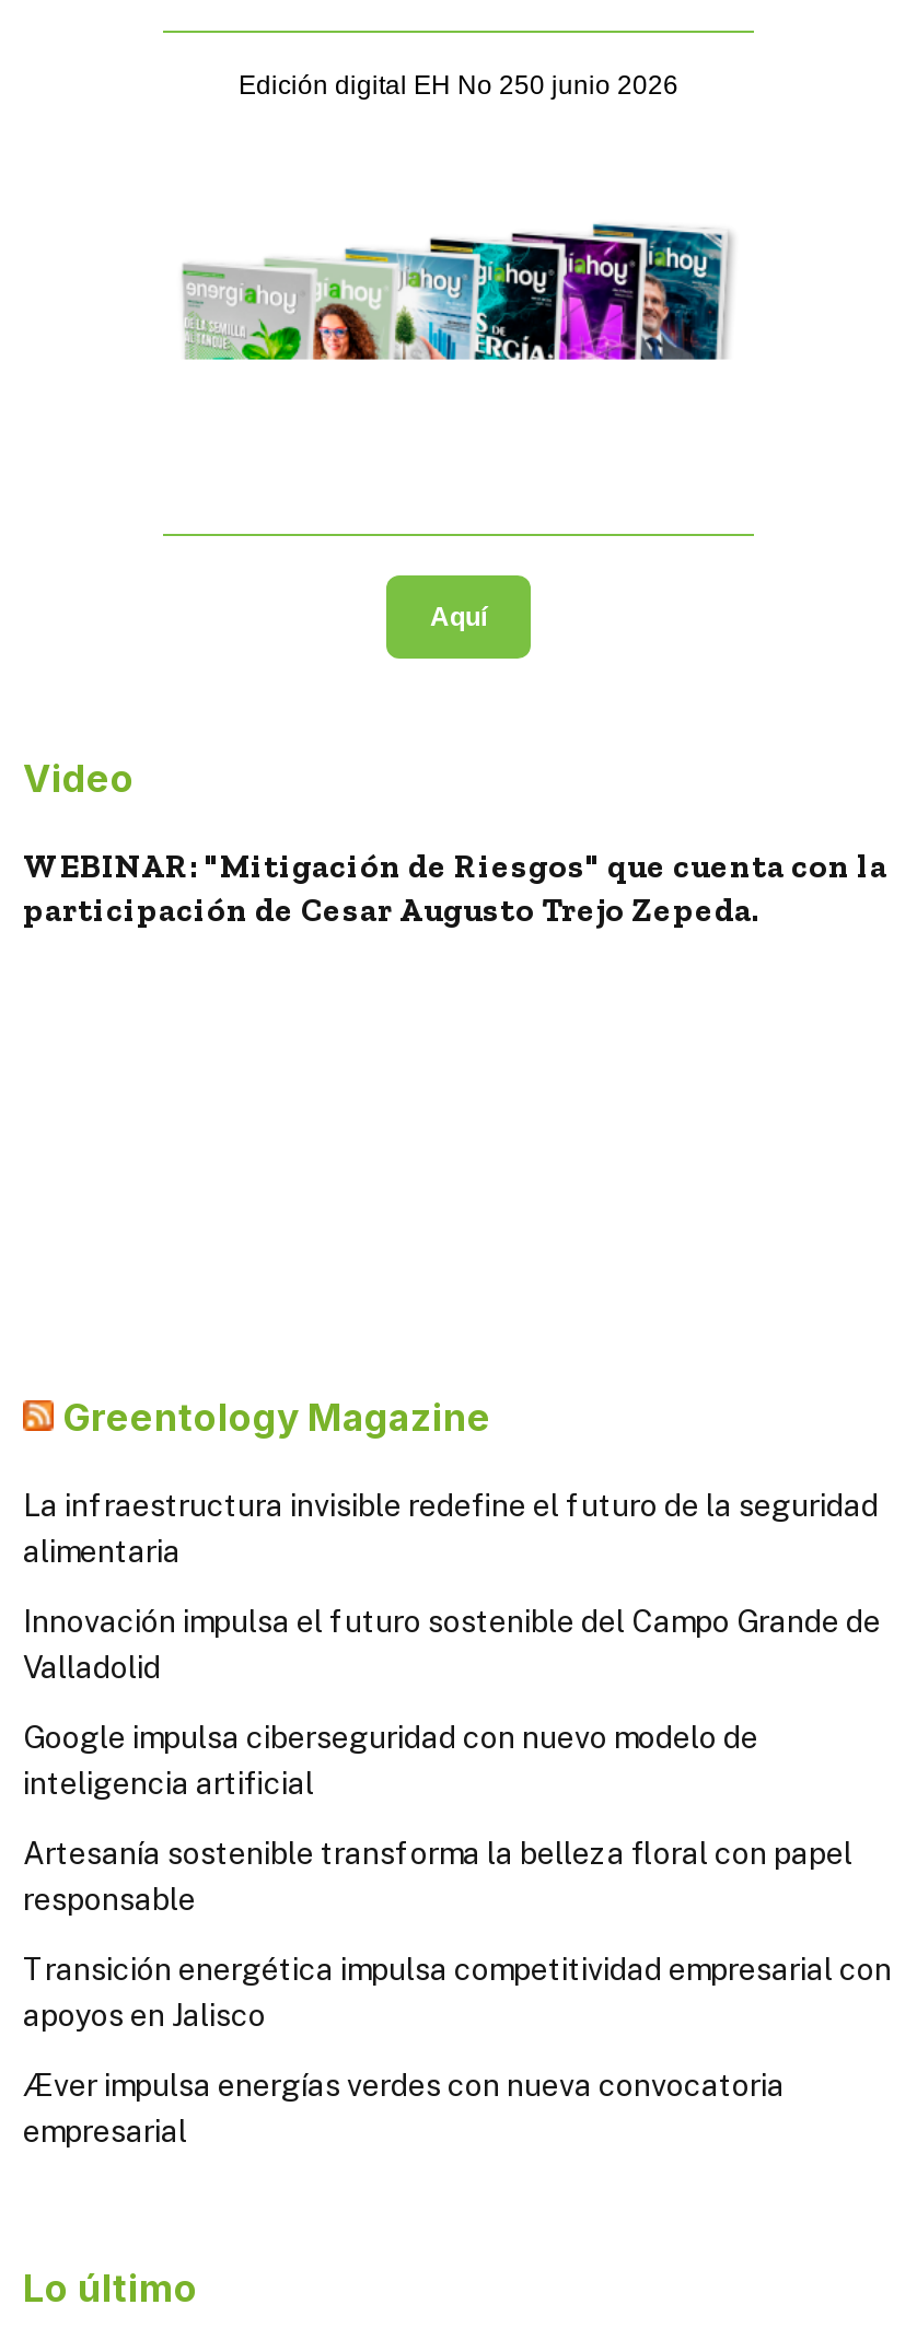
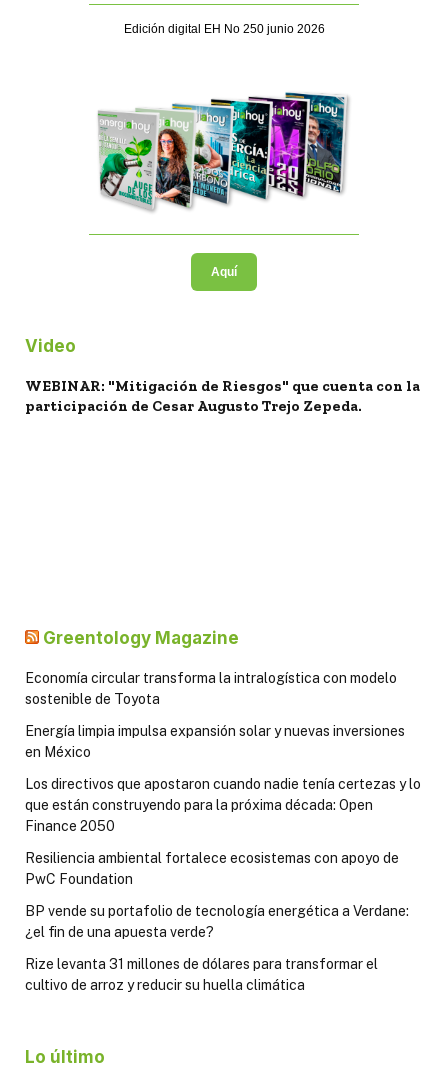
+ [image]

- La infraestructura invisible redefine el futuro de la seguridad
- alimentaria
+ Economía circular transforma la intralogística con modelo
+ sostenible de Toyota

- Innovación impulsa el futuro sostenible del Campo Grande de
- Valladolid
+ Energía limpia impulsa expansión solar y nuevas inversiones
+ en México

- Google impulsa ciberseguridad con nuevo modelo de
- inteligencia artificial
+ Los directivos que apostaron cuando nadie tenía certezas y lo
+ que están construyendo para la próxima década: Open
+ Finance 2050

- Artesanía sostenible transforma la belleza floral con papel
- responsable
+ Resiliencia ambiental fortalece ecosistemas con apoyo de
+ PwC Foundation

- Transición energética impulsa competitividad empresarial con
- apoyos en Jalisco
+ BP vende su portafolio de tecnología energética a Verdane:
+ ¿el fin de una apuesta verde?

- Æver impulsa energías verdes con nueva convocatoria
- empresarial
+ Rize levanta 31 millones de dólares para transformar el
+ cultivo de arroz y reducir su huella climática
